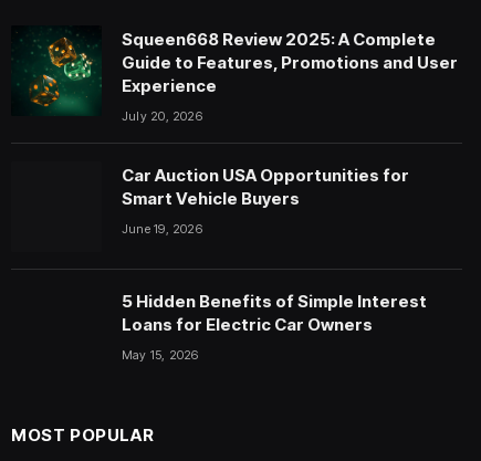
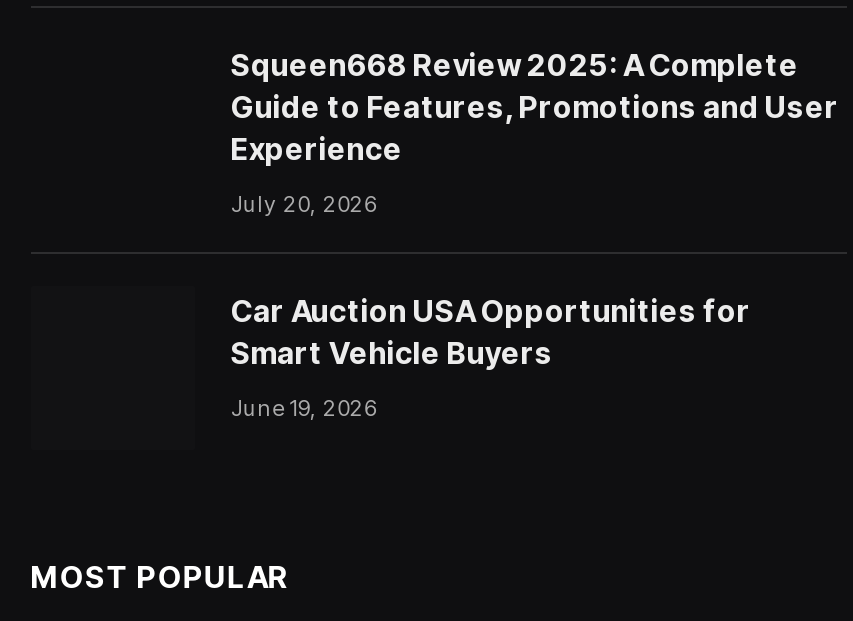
- [image]

- 5 Hidden Benefits of Simple Interest
- Loans for Electric Car Owners
- May 15, 2026
